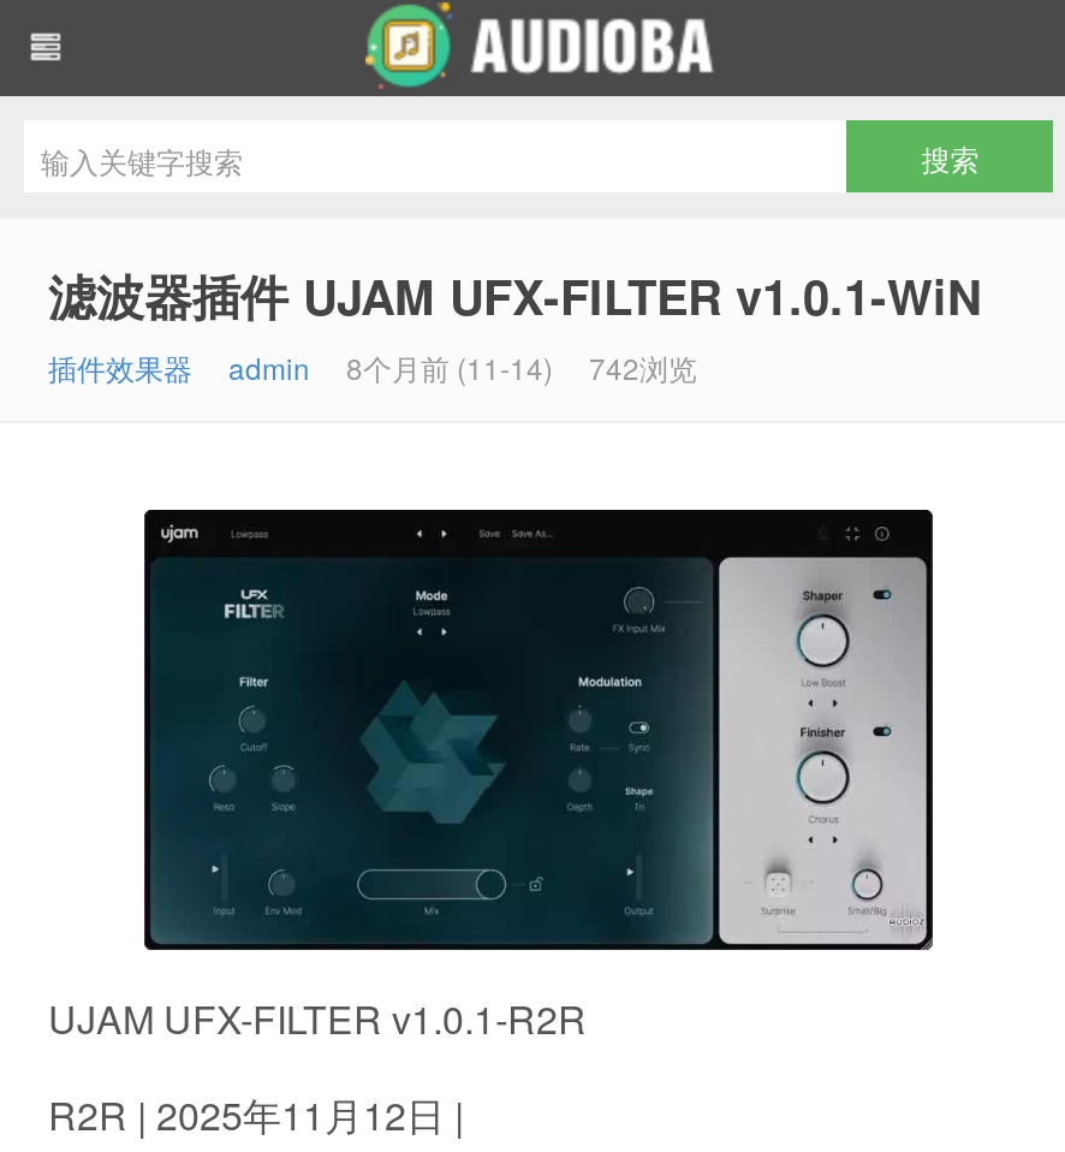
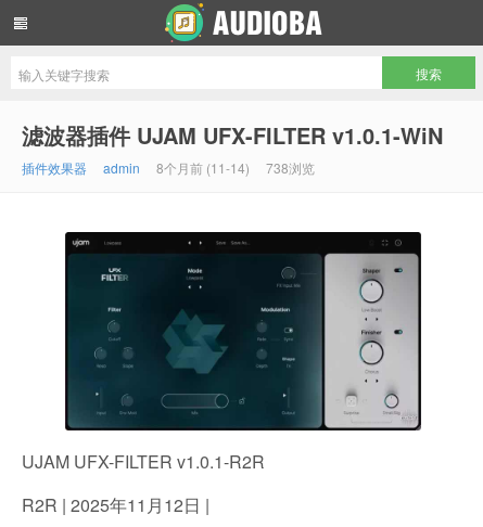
- 插件效果器 admin 8个月前 (11-14) 742浏览
+ 插件效果器 admin 8个月前 (11-14) 738浏览
